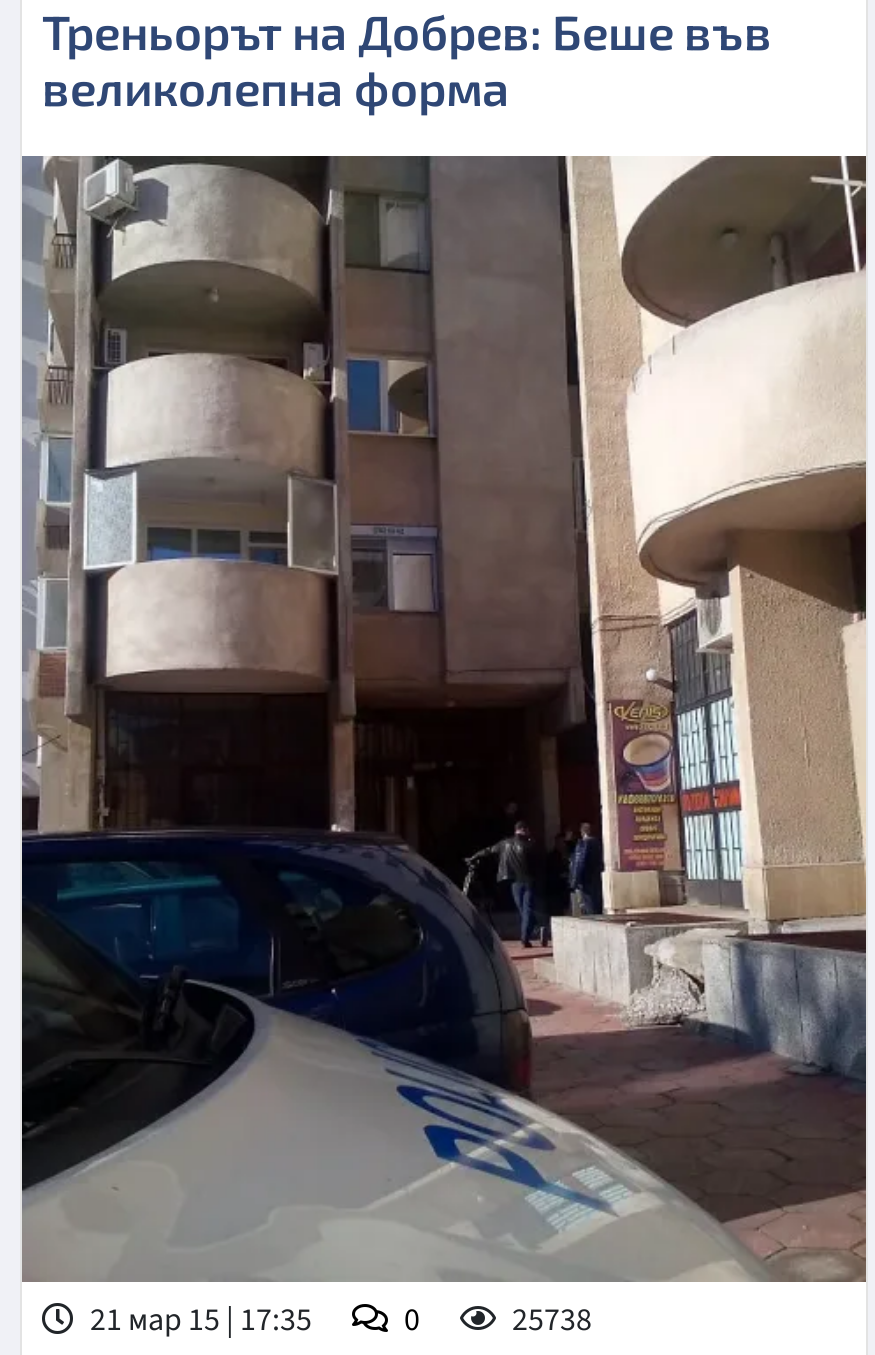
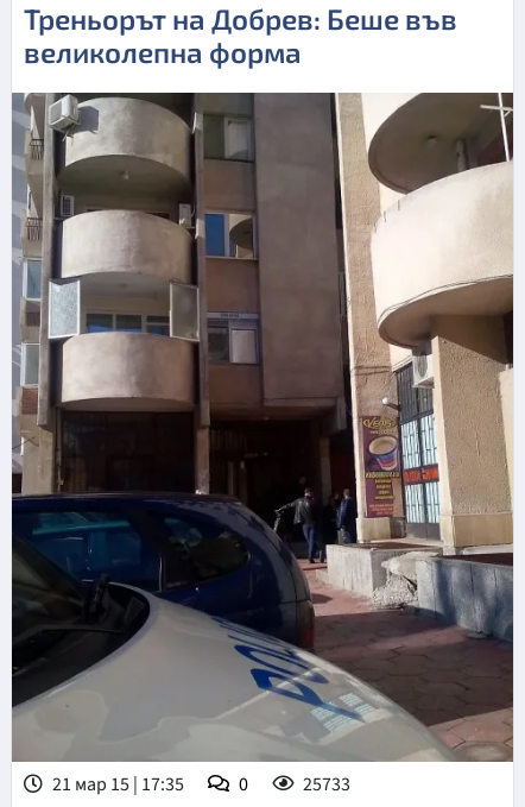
- 25738
+ 25733
